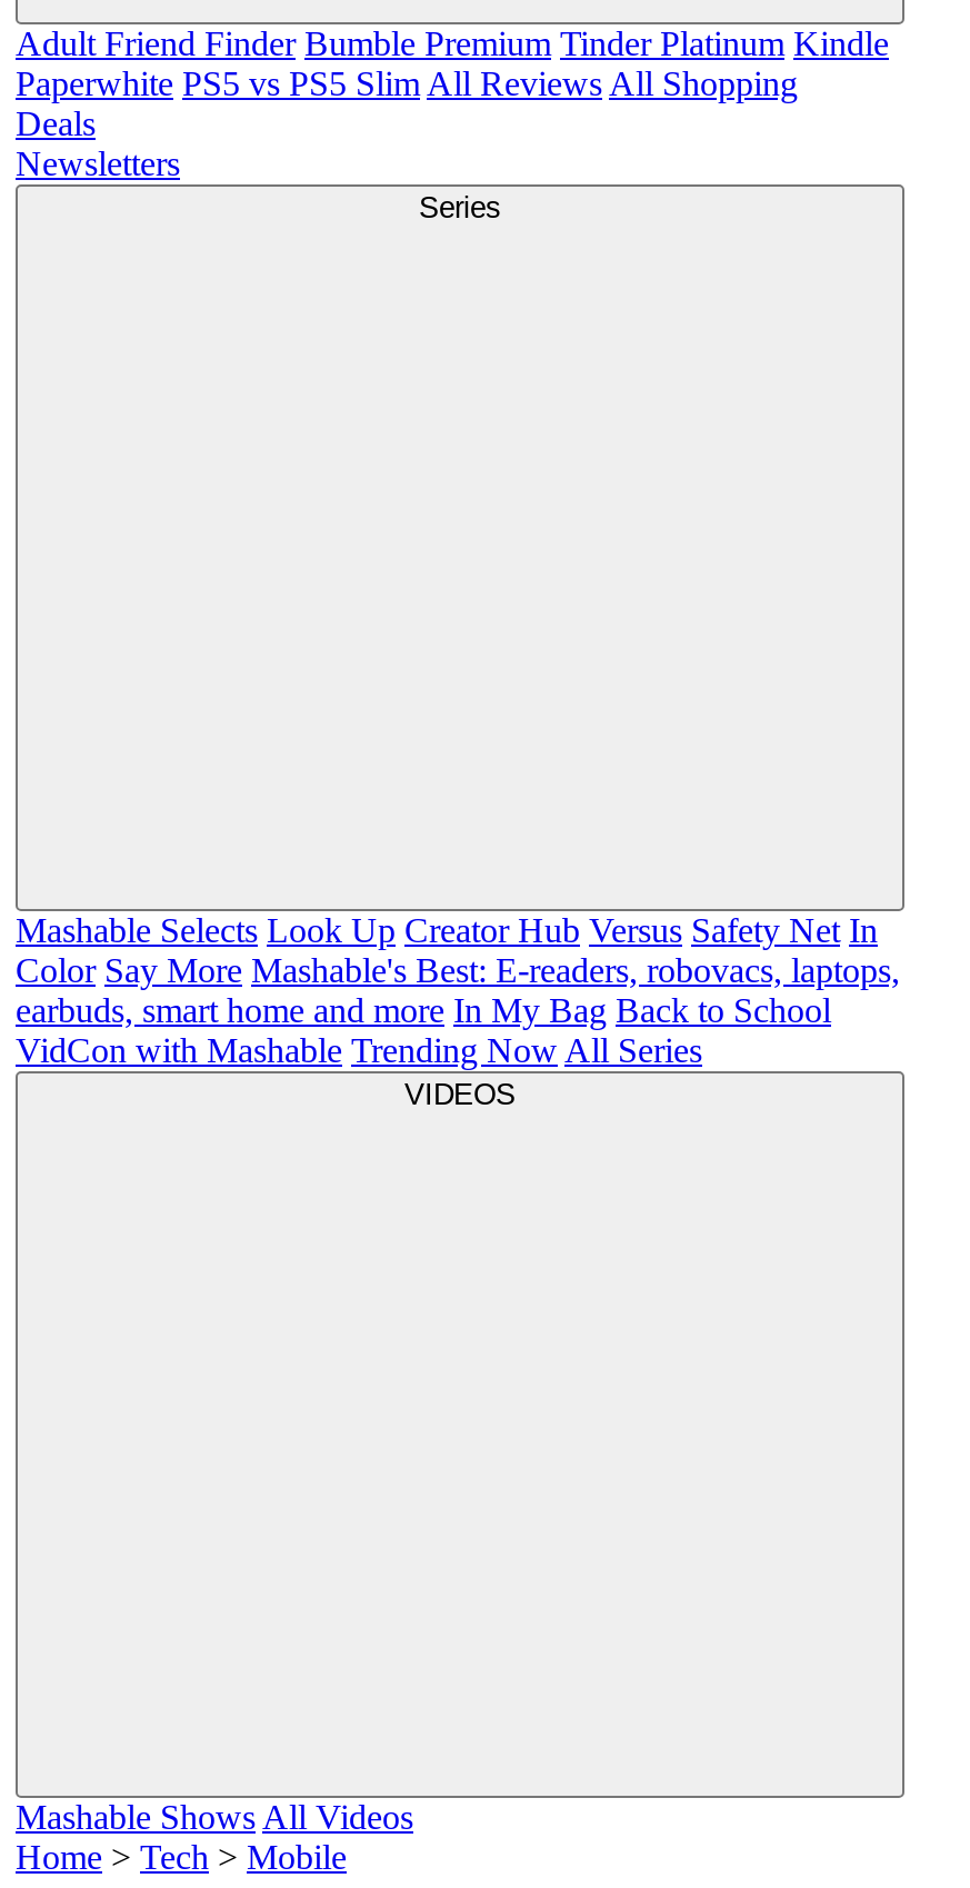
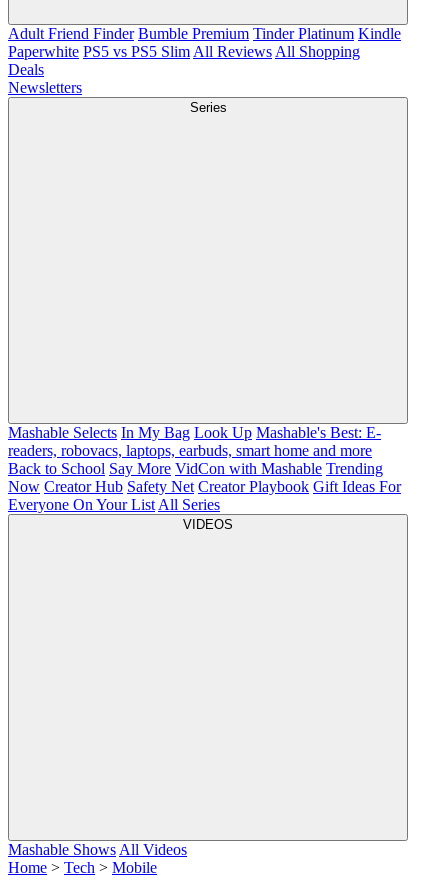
- Mashable Selects Look Up Creator Hub Versus Safety Net In
- Color Say More Mashable's Best: E-readers, robovacs, laptops,
- earbuds, smart home and more In My Bag Back to School
- VidCon with Mashable Trending Now All Series
+ Mashable Selects In My Bag Look Up Mashable's Best: E-
+ readers, robovacs, laptops, earbuds, smart home and more
+ Back to School Say More VidCon with Mashable Trending
+ Now Creator Hub Safety Net Creator Playbook Gift Ideas For
+ Everyone On Your List All Series
